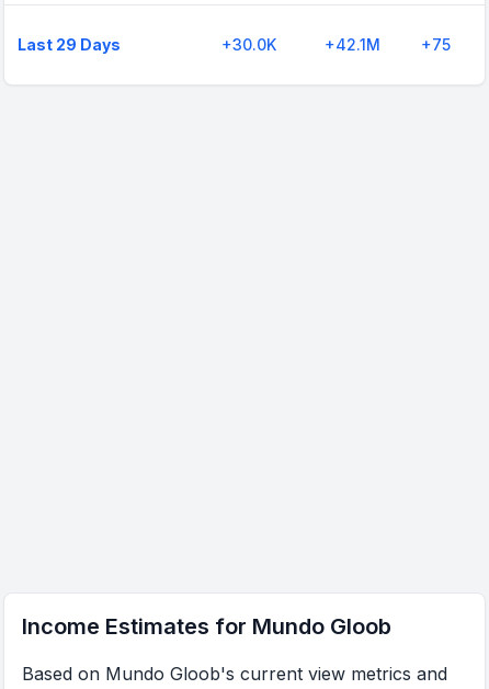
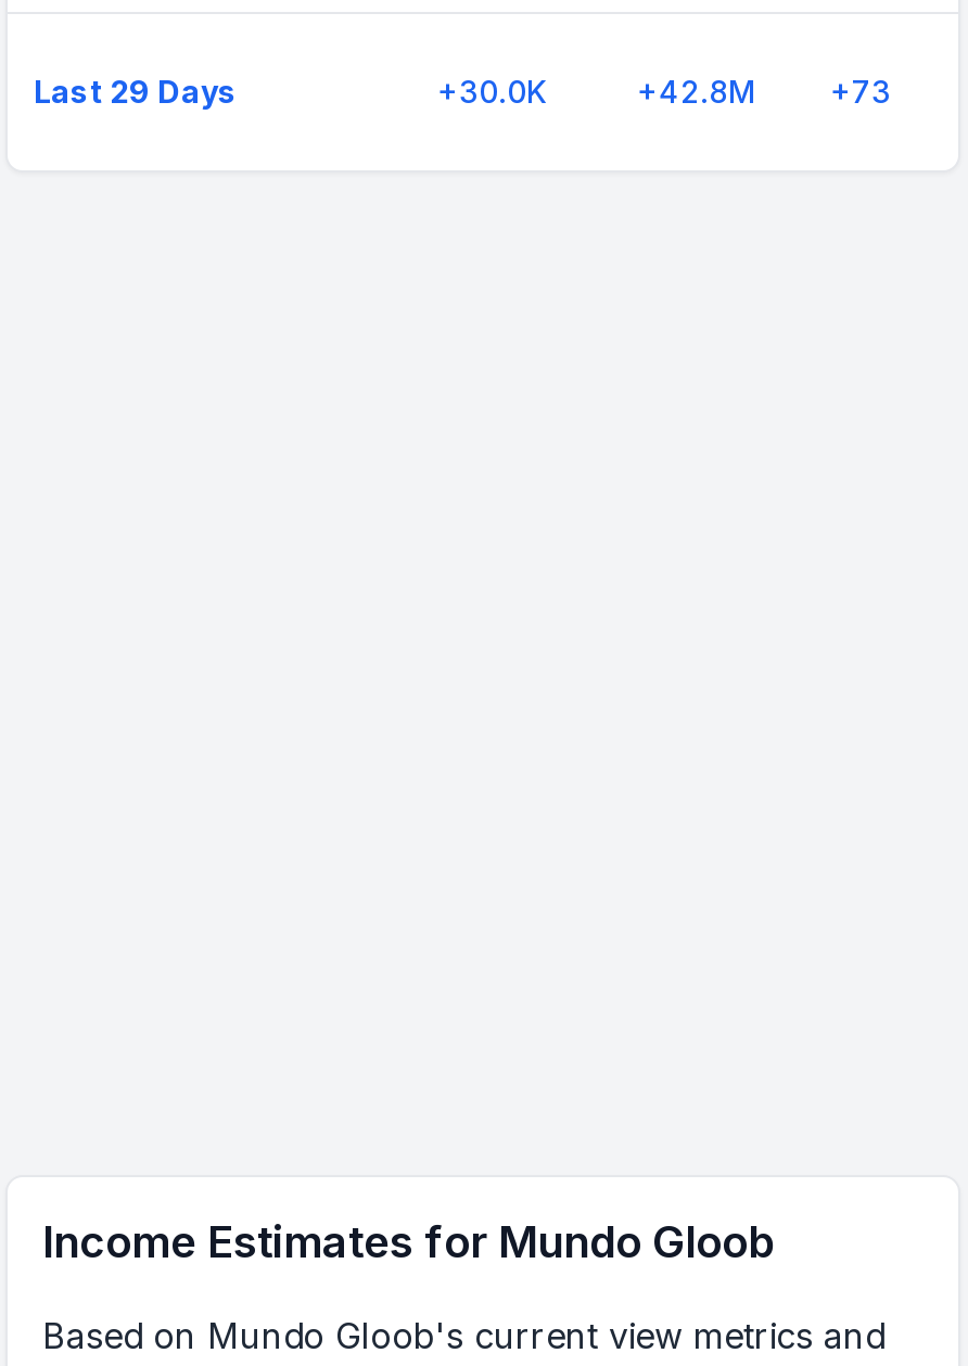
- +42.1M
- +75
+ +42.8M
+ +73
